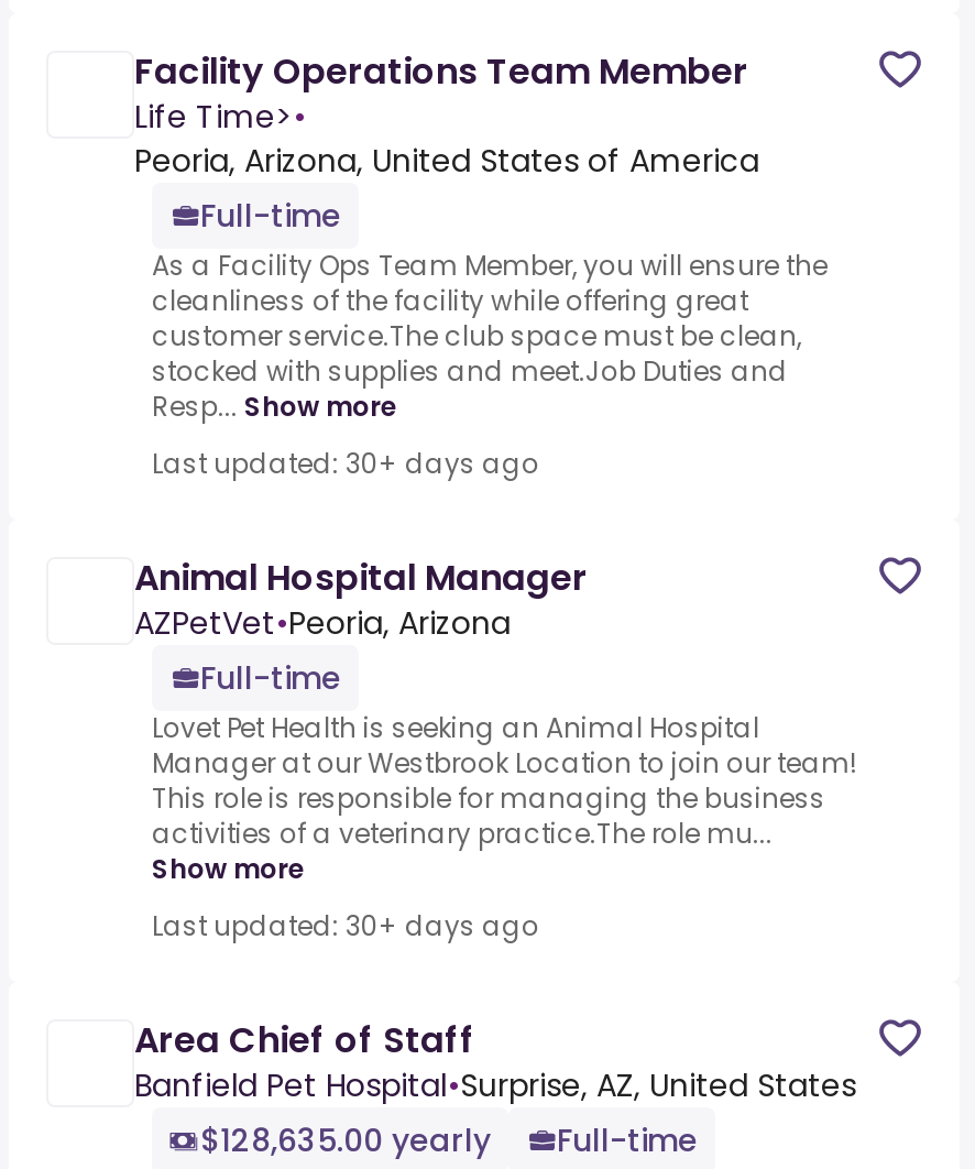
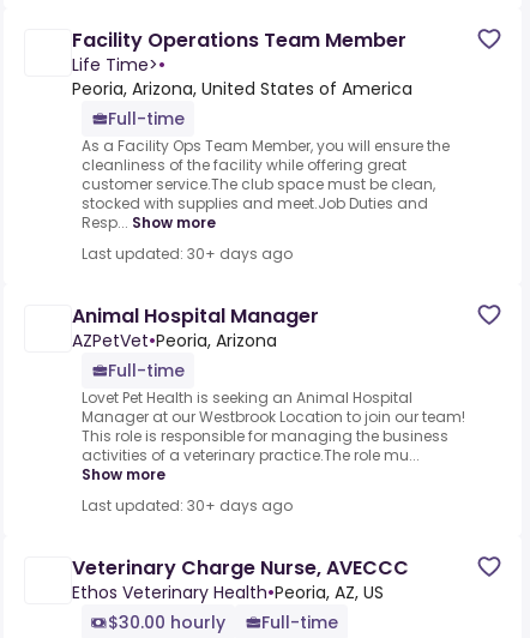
- Area Chief of Staff
- Banfield Pet Hospital•Surprise, AZ, United States
- $128,635.00 yearly
+ Veterinary Charge Nurse, AVECCC
+ Ethos Veterinary Health•Peoria, AZ, US
+ $30.00 hourly
